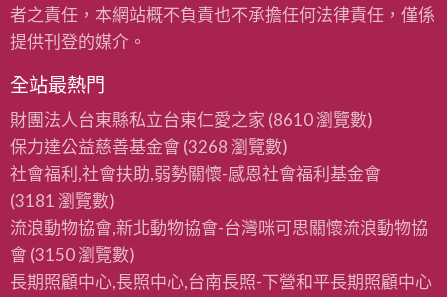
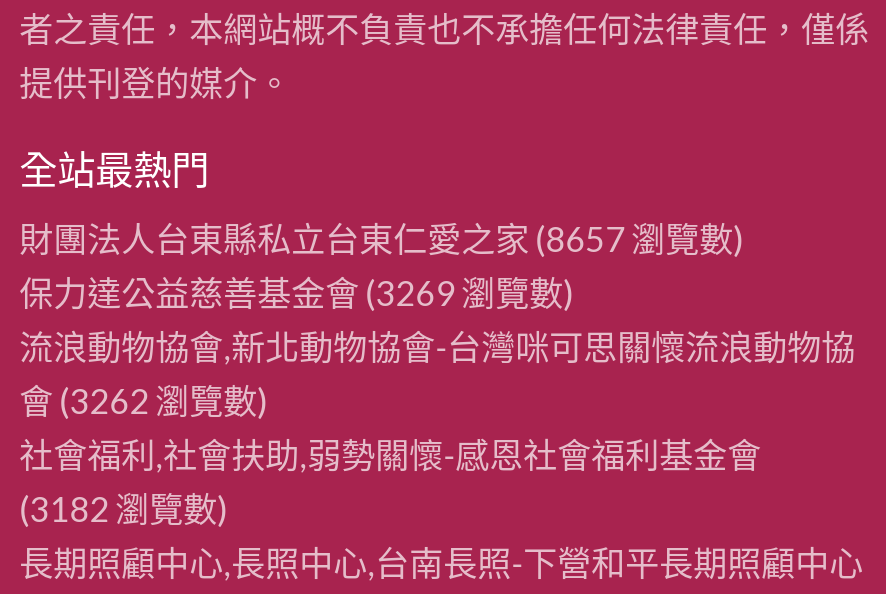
- 財團法人台東縣私立台東仁愛之家(8610 瀏覽數)
- 保力達公益慈善基金會(3268 瀏覽數)
+ 財團法人台東縣私立台東仁愛之家(8657 瀏覽數)
+ 保力達公益慈善基金會(3269 瀏覽數)
+ 會(3262 瀏覽數)

moved down: 社會福利,社會扶助,弱勢關懷-感恩社會福利基金會

- (3181 瀏覽數)
- 會(3150 瀏覽數)
+ (3182 瀏覽數)

moved up: 流浪動物協會,新北動物協會-台灣咪可思關懷流浪動物協
